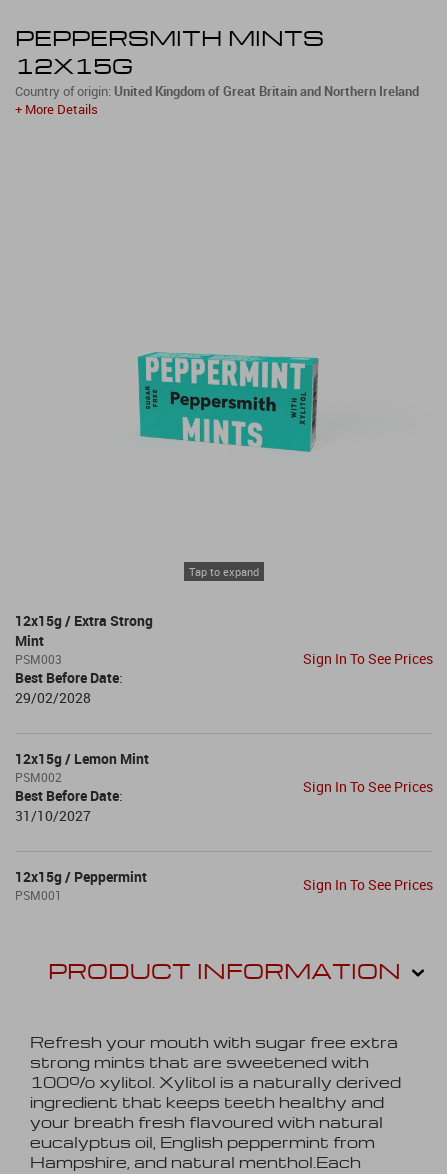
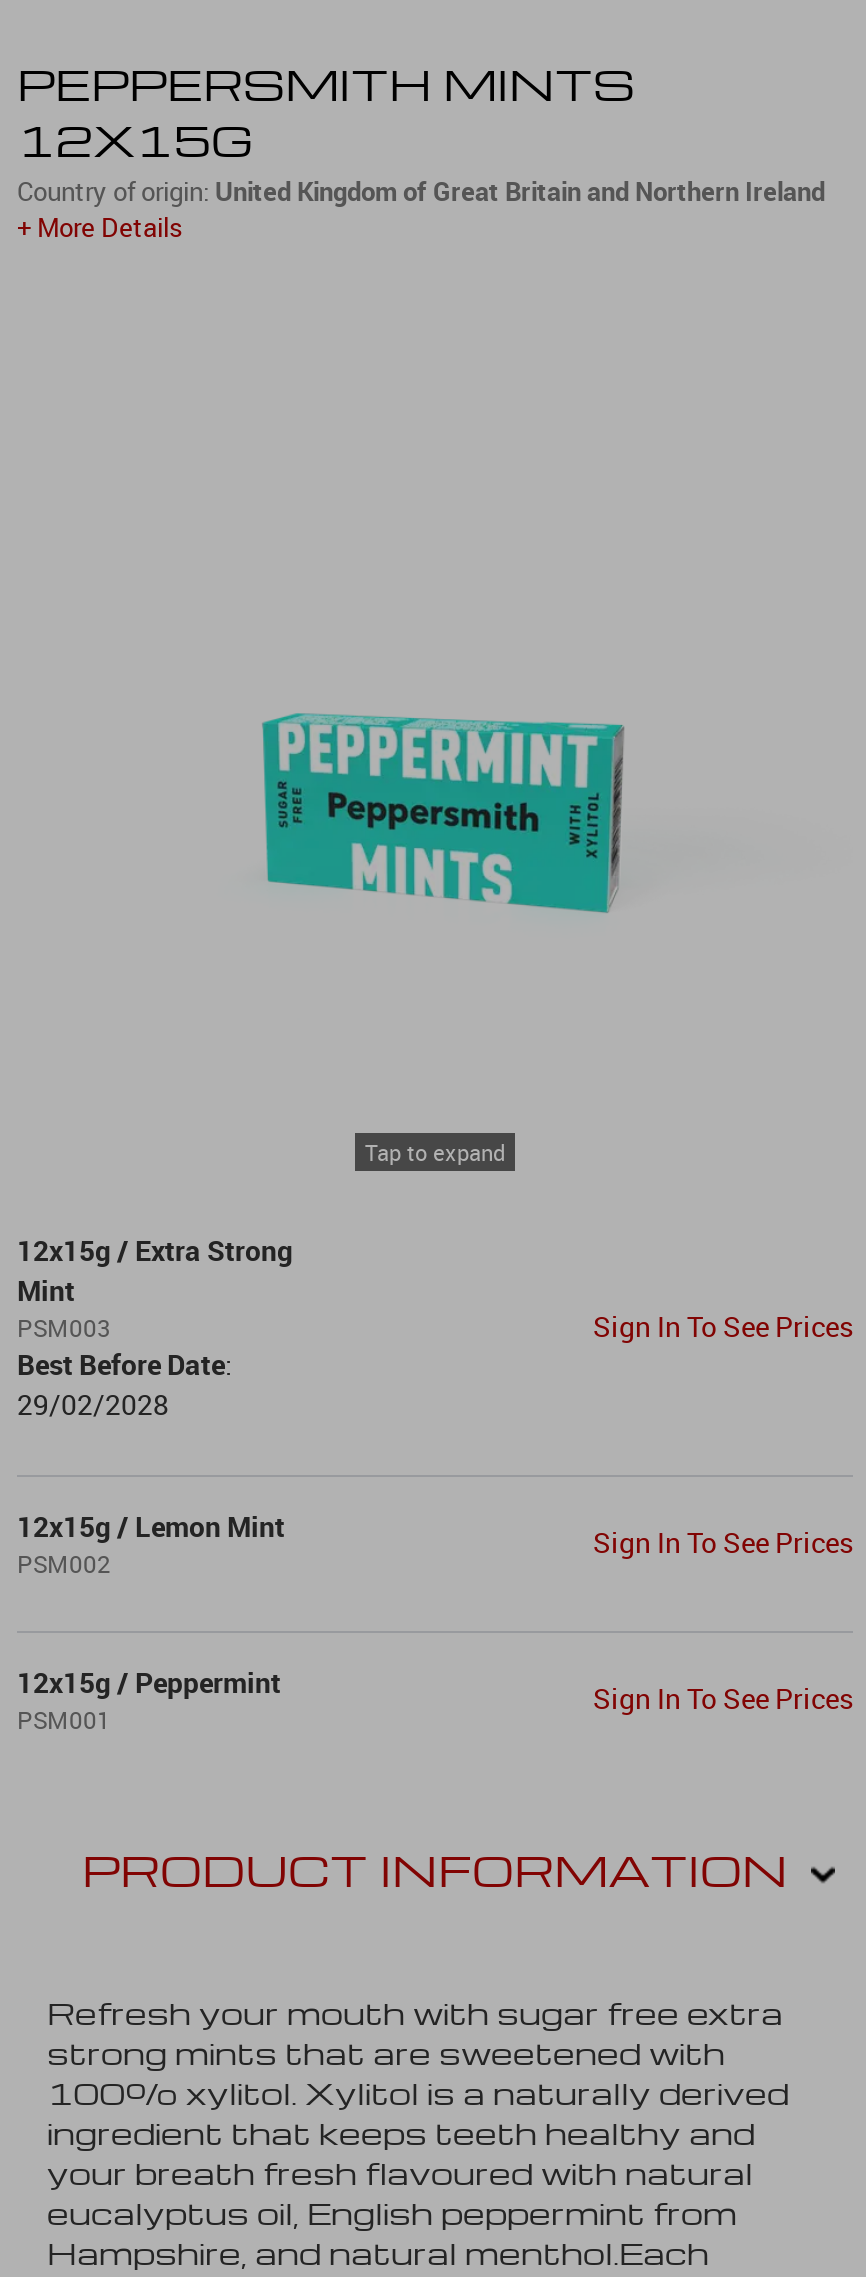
- Best Before Date:
- 31/10/2027
